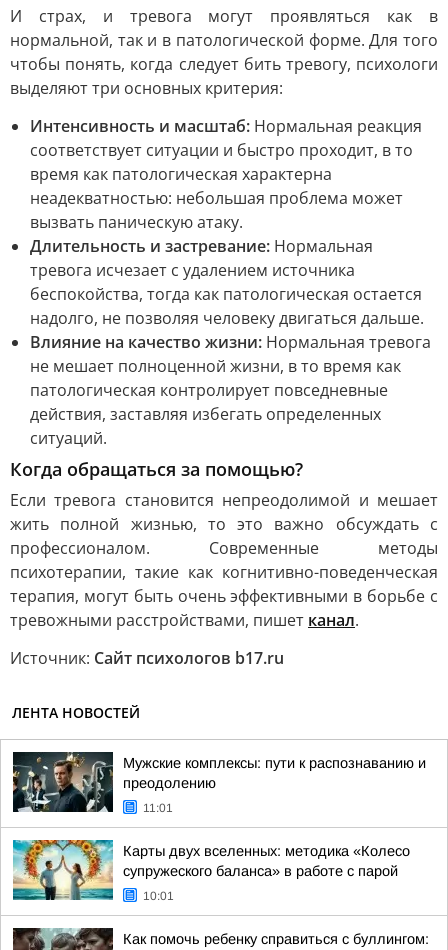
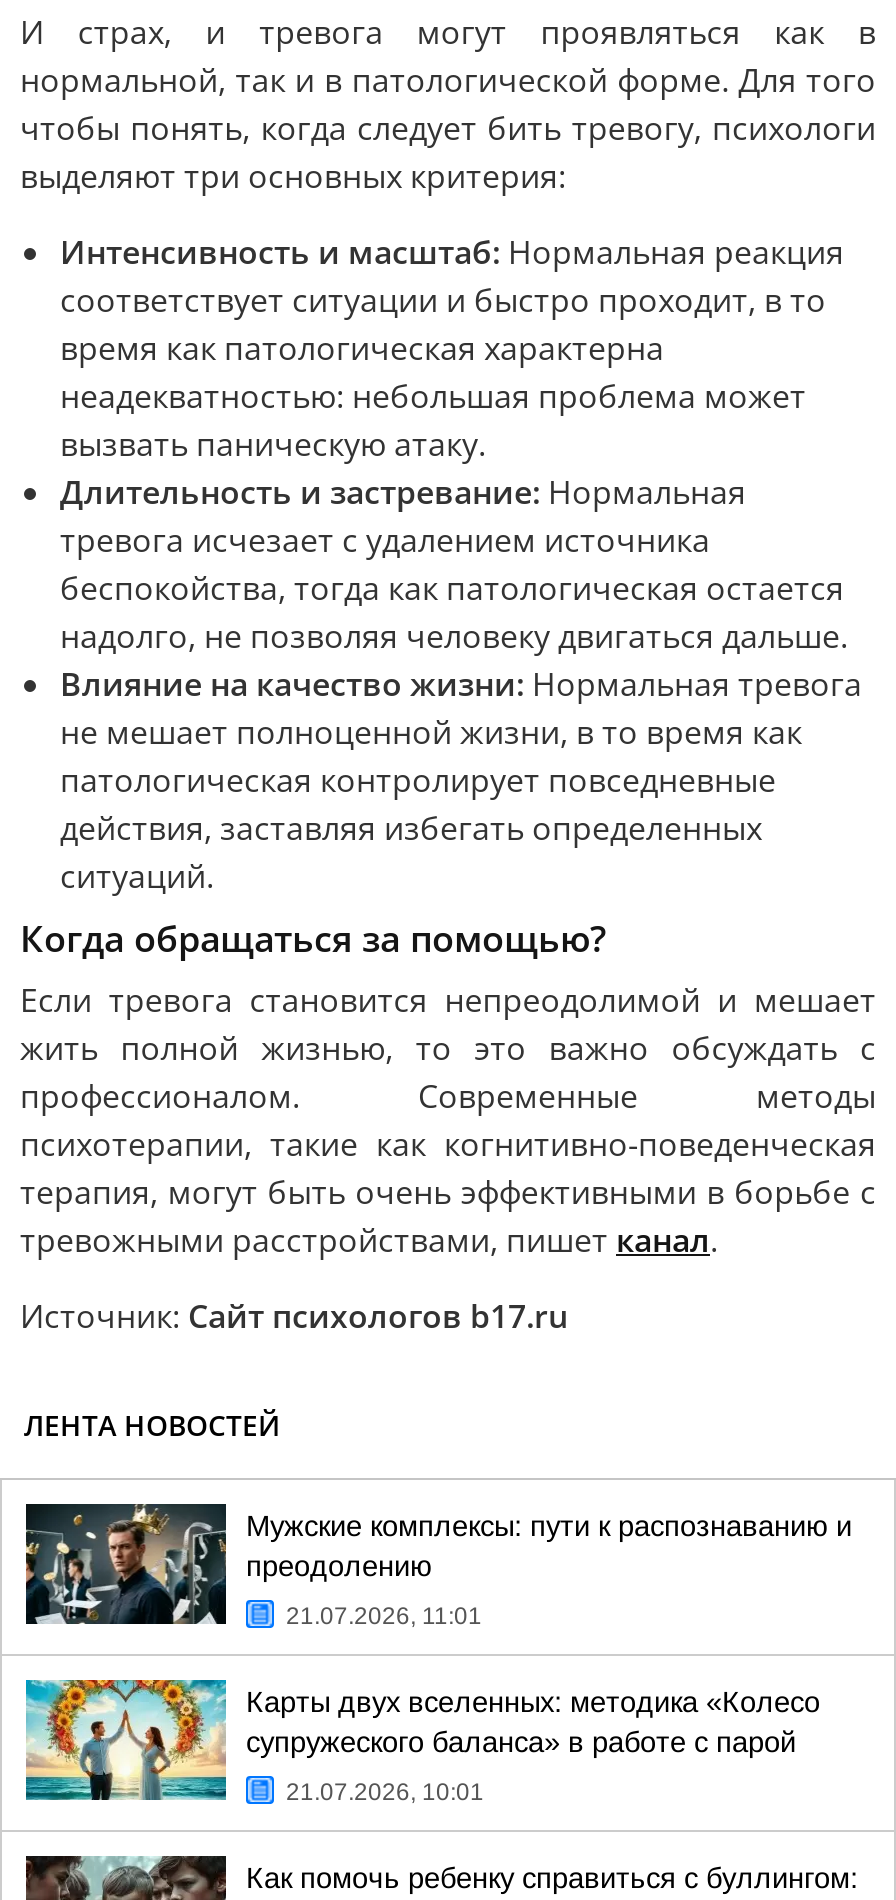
- 11:01
+ 21.07.2026, 11:01

- 10:01
+ 21.07.2026, 10:01
